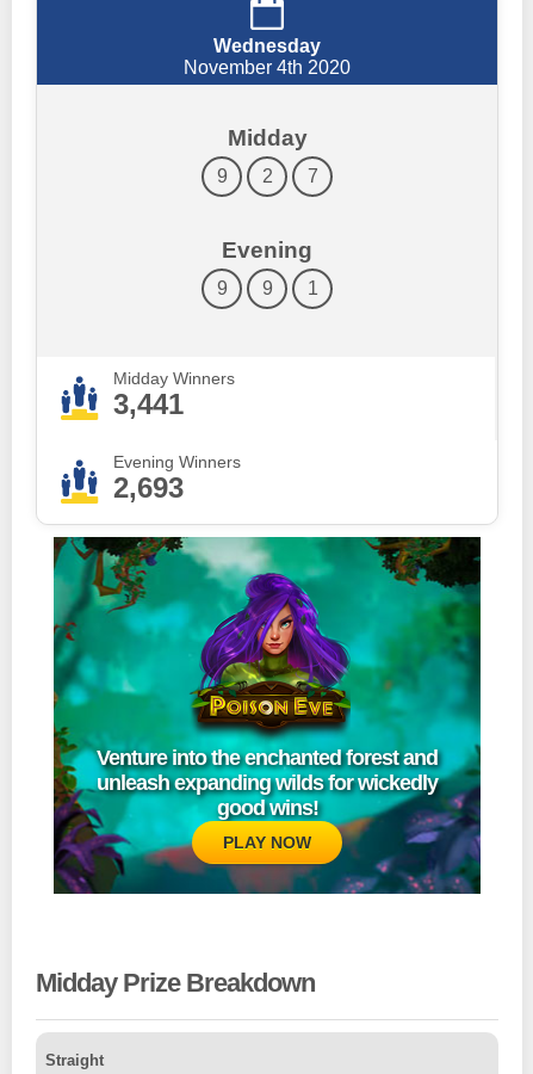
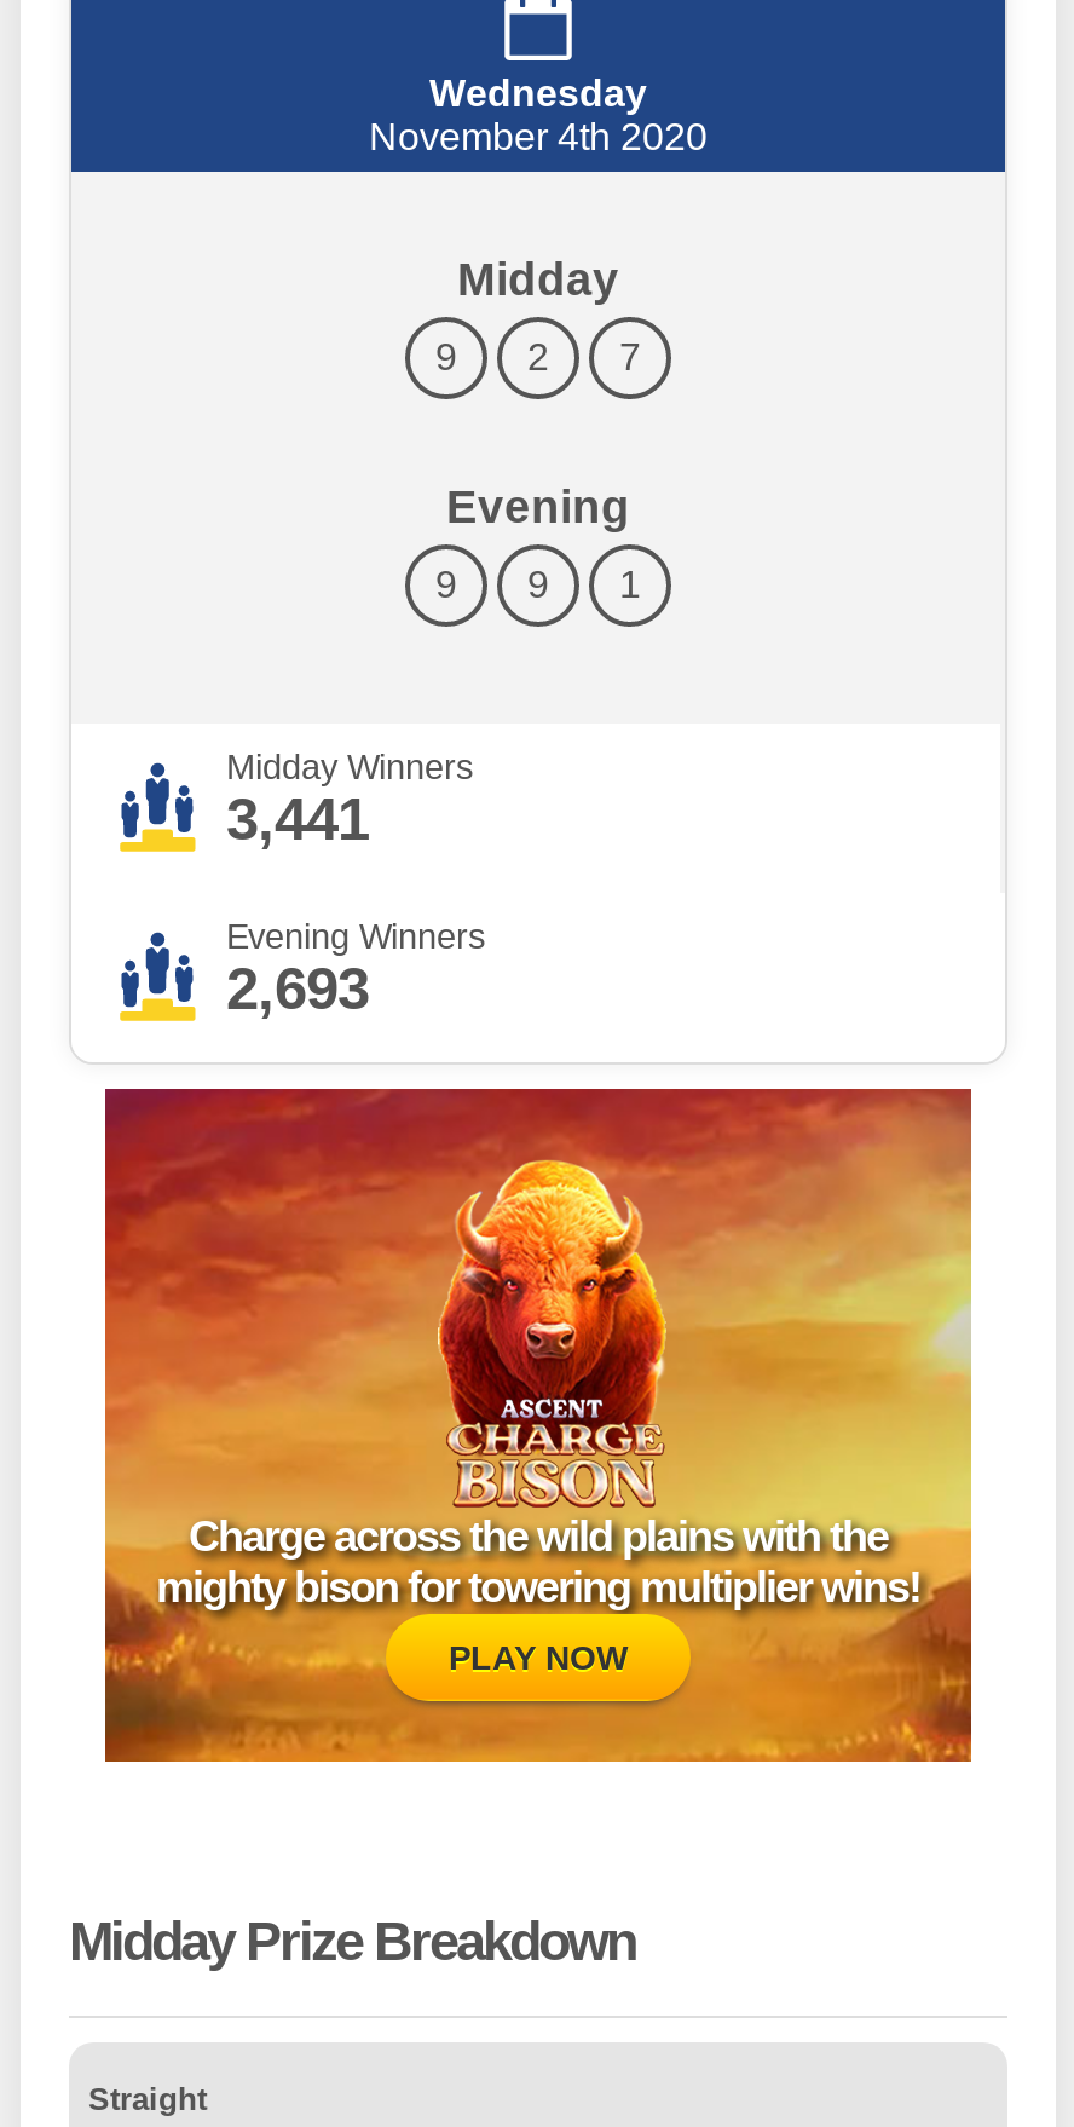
- [image]
- Venture into the enchanted forest and
- unleash expanding wilds for wickedly
- good wins!
+ [image]
+ Charge across the wild plains with the
+ mighty bison for towering multiplier wins!
